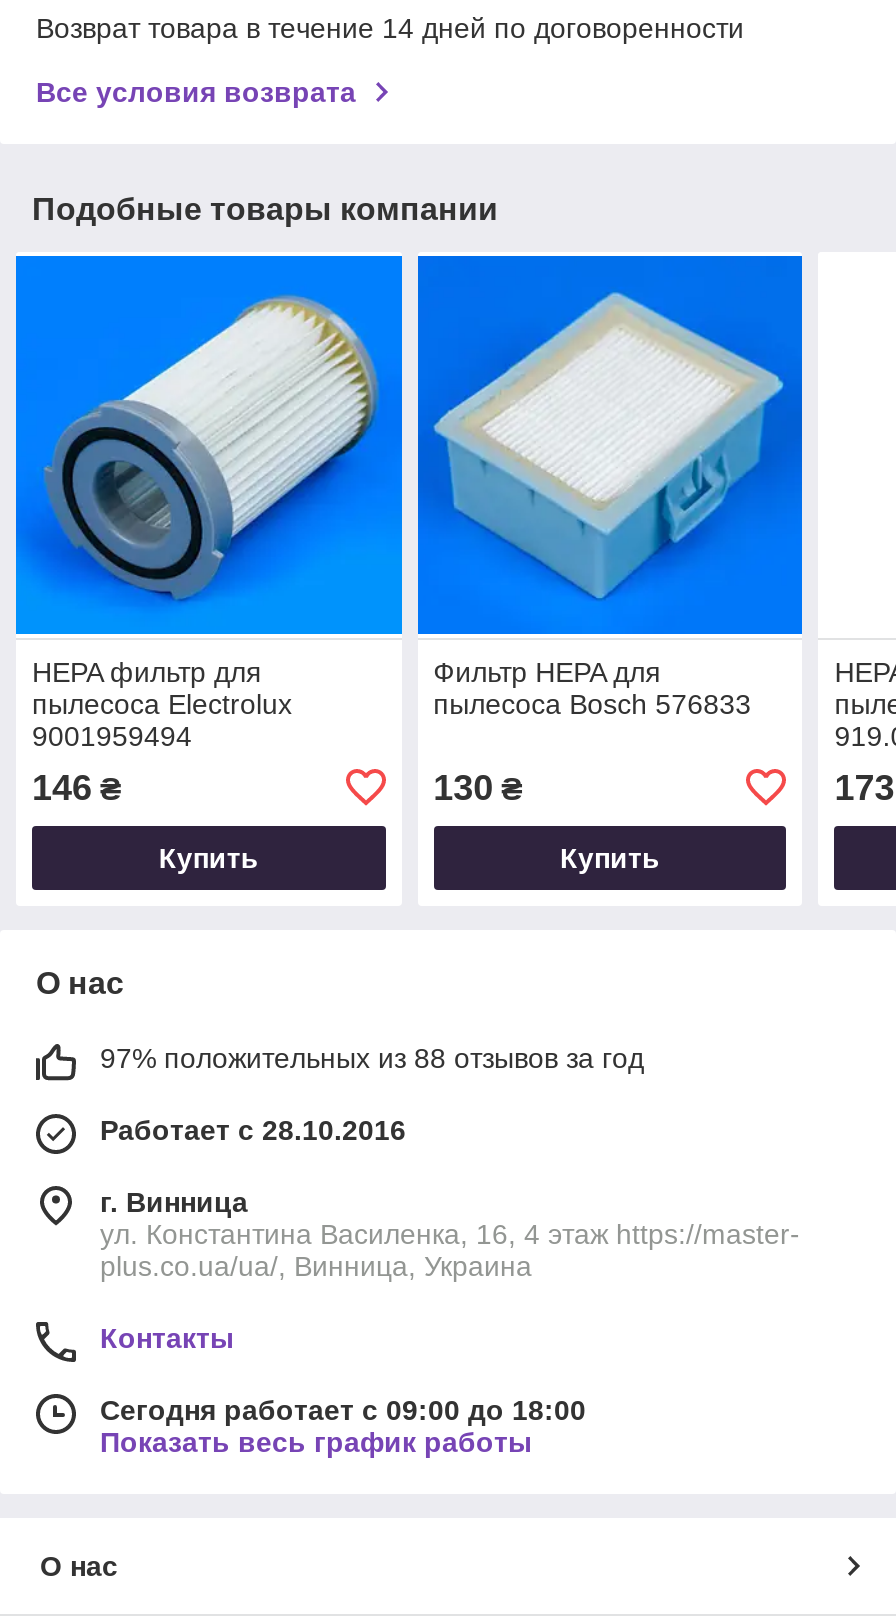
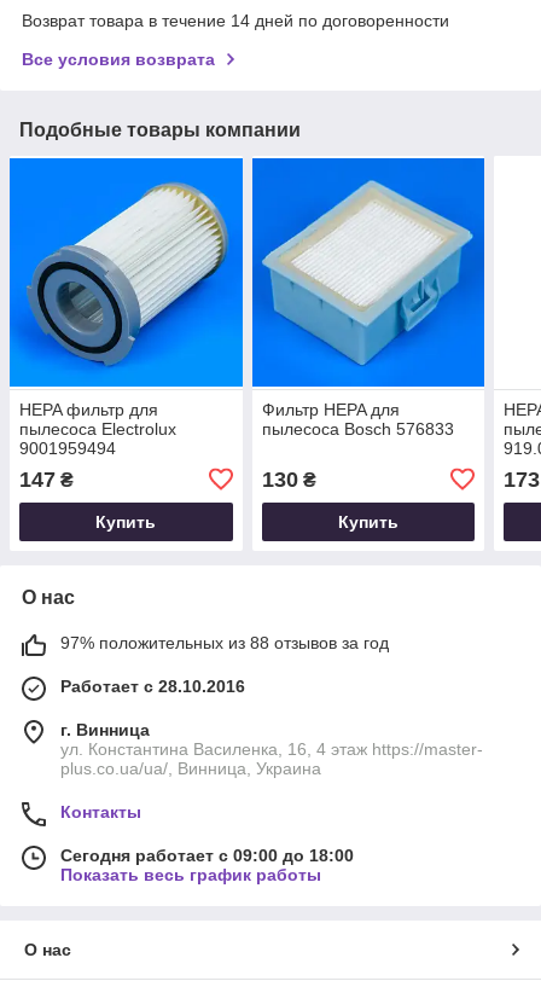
- 146 ₴
+ 147 ₴
